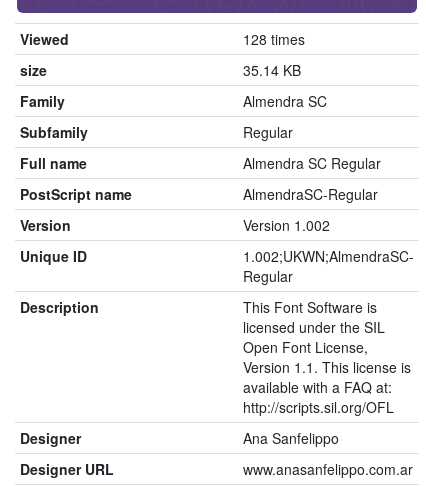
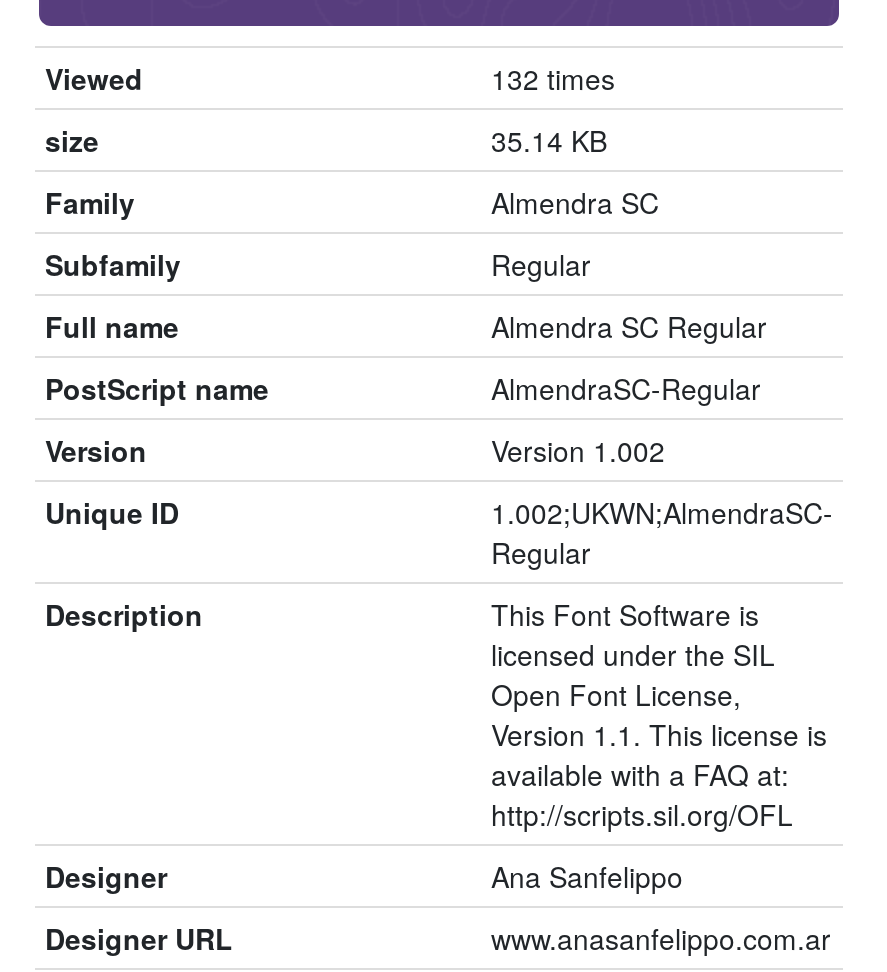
- 128 times
+ 132 times
